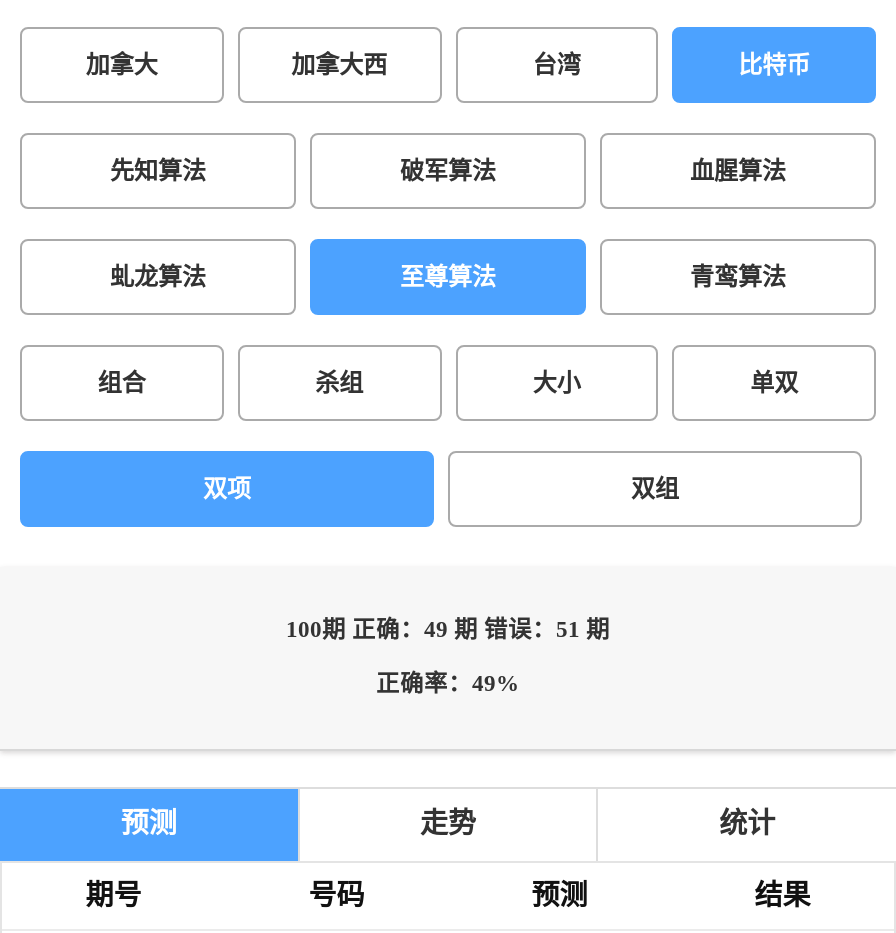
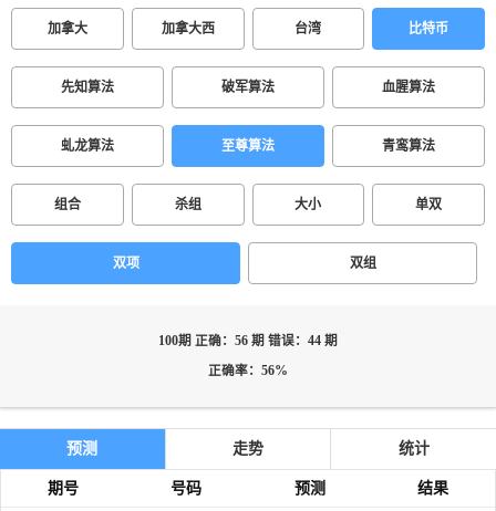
- 100期 正确：49 期 错误：51 期
+ 100期 正确：56 期 错误：44 期

- 正确率：49%
+ 正确率：56%
